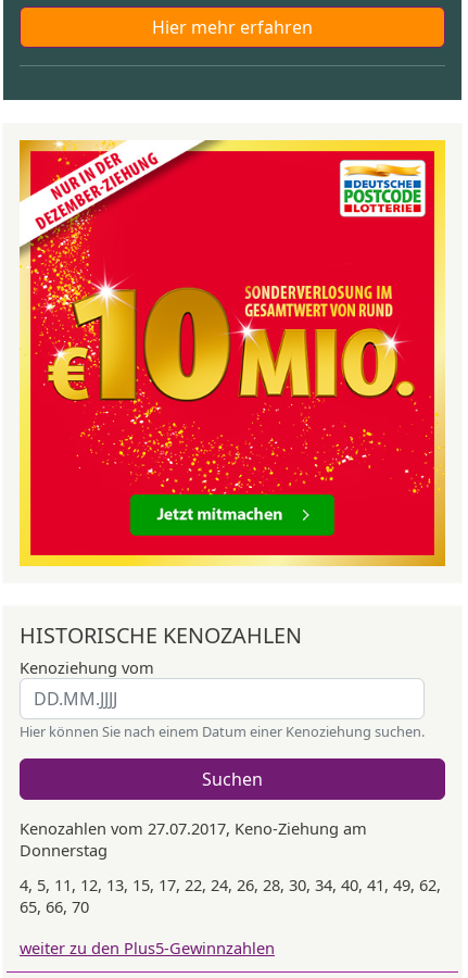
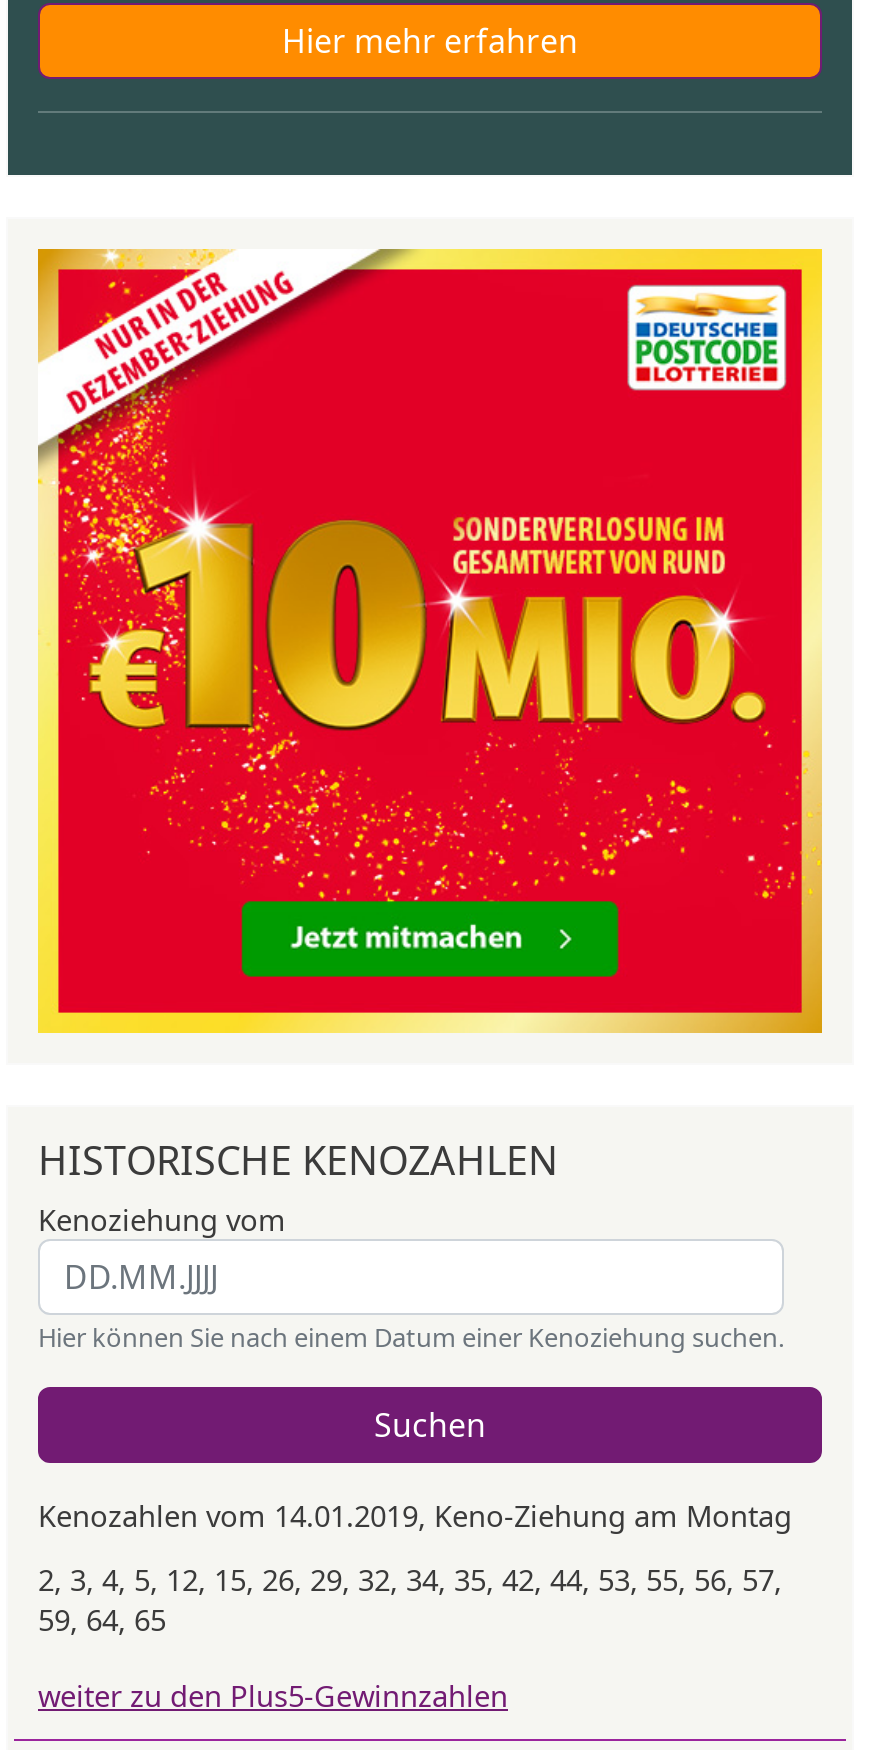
- Kenozahlen vom 27.07.2017, Keno-Ziehung am
- Donnerstag
+ Kenozahlen vom 14.01.2019, Keno-Ziehung am Montag

- 4, 5, 11, 12, 13, 15, 17, 22, 24, 26, 28, 30, 34, 40, 41, 49, 62,
- 65, 66, 70
+ 2, 3, 4, 5, 12, 15, 26, 29, 32, 34, 35, 42, 44, 53, 55, 56, 57,
+ 59, 64, 65
